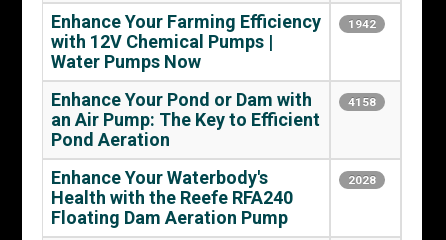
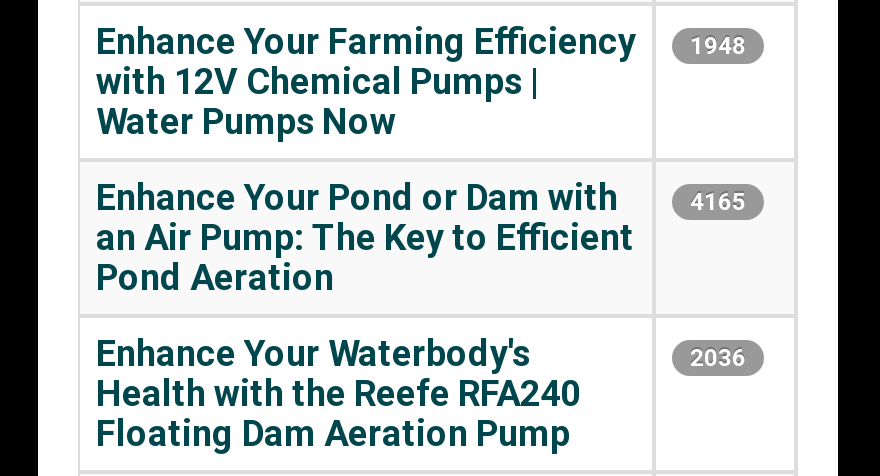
- Enhance Your Farming Efficiency 1942
+ Enhance Your Farming Efficiency 1948

- 4158
+ 4165

- 2028
+ 2036
